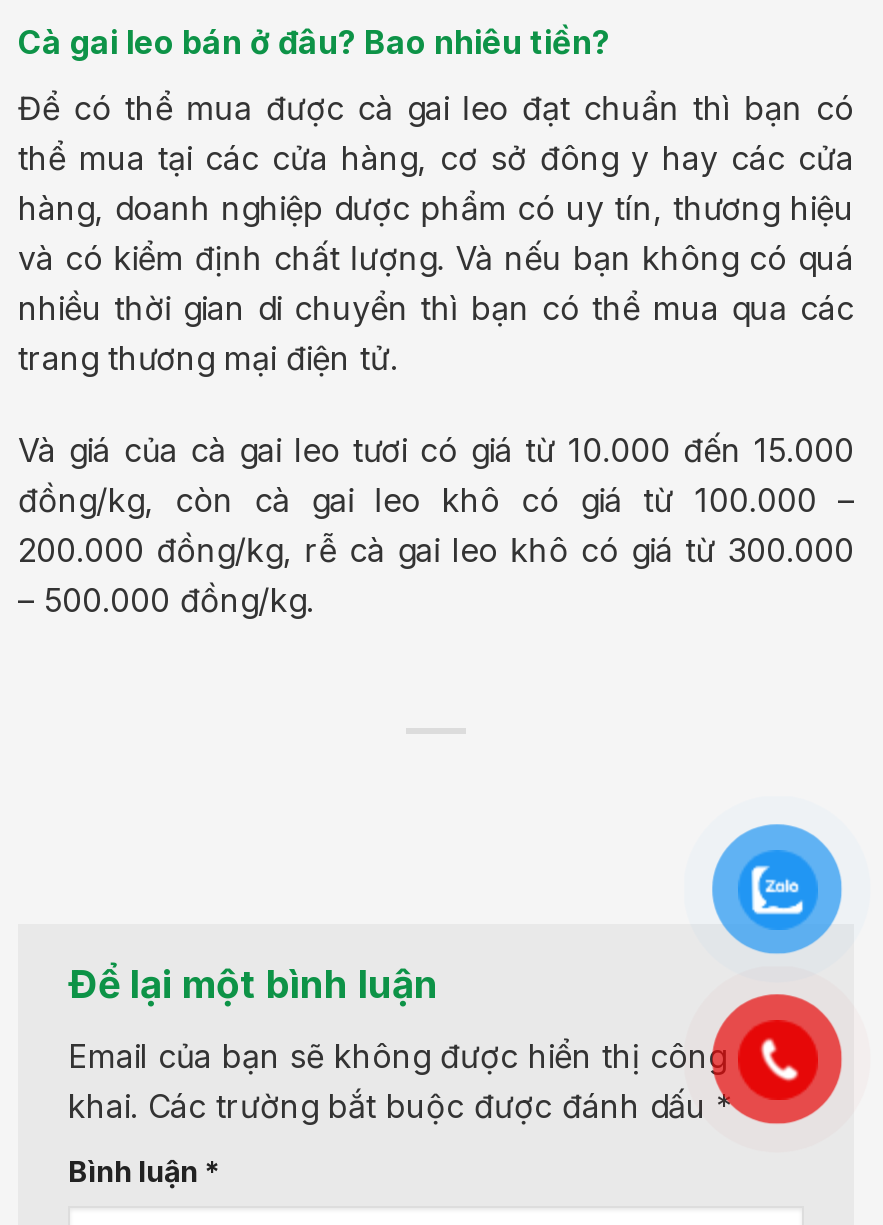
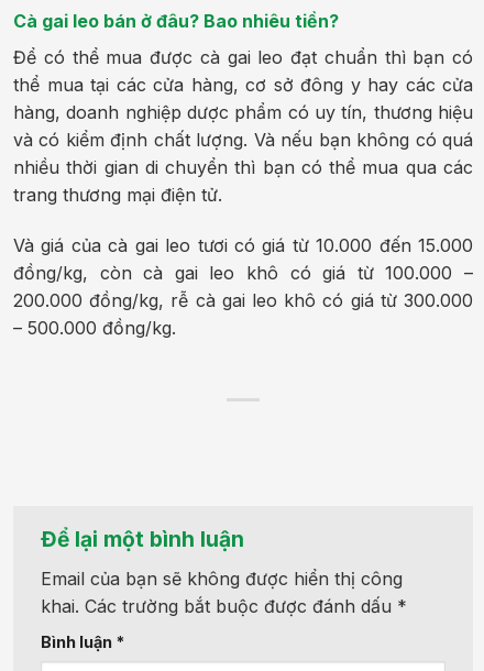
- [image]

- [image]
